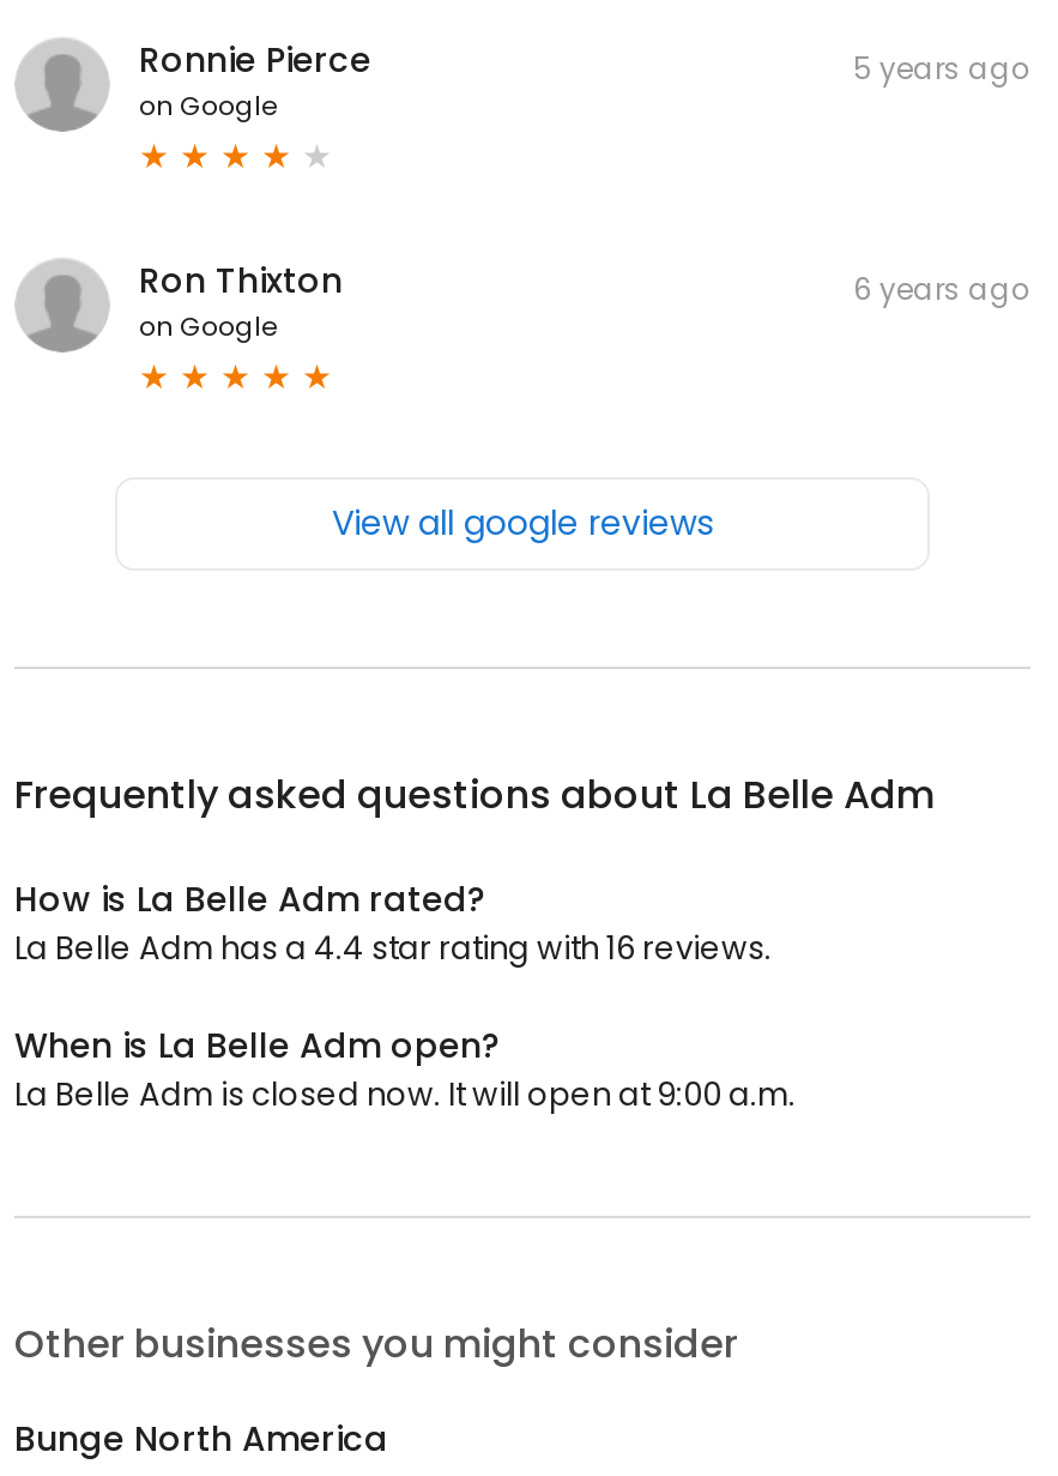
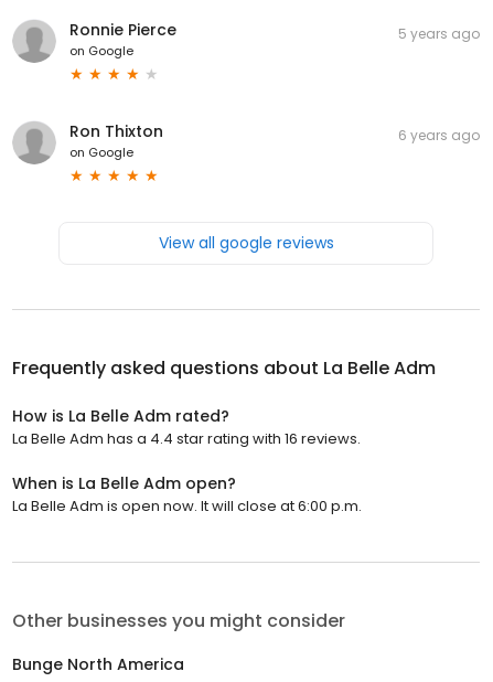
- La Belle Adm is closed now. It will open at 9:00 a.m.
+ La Belle Adm is open now. It will close at 6:00 p.m.
